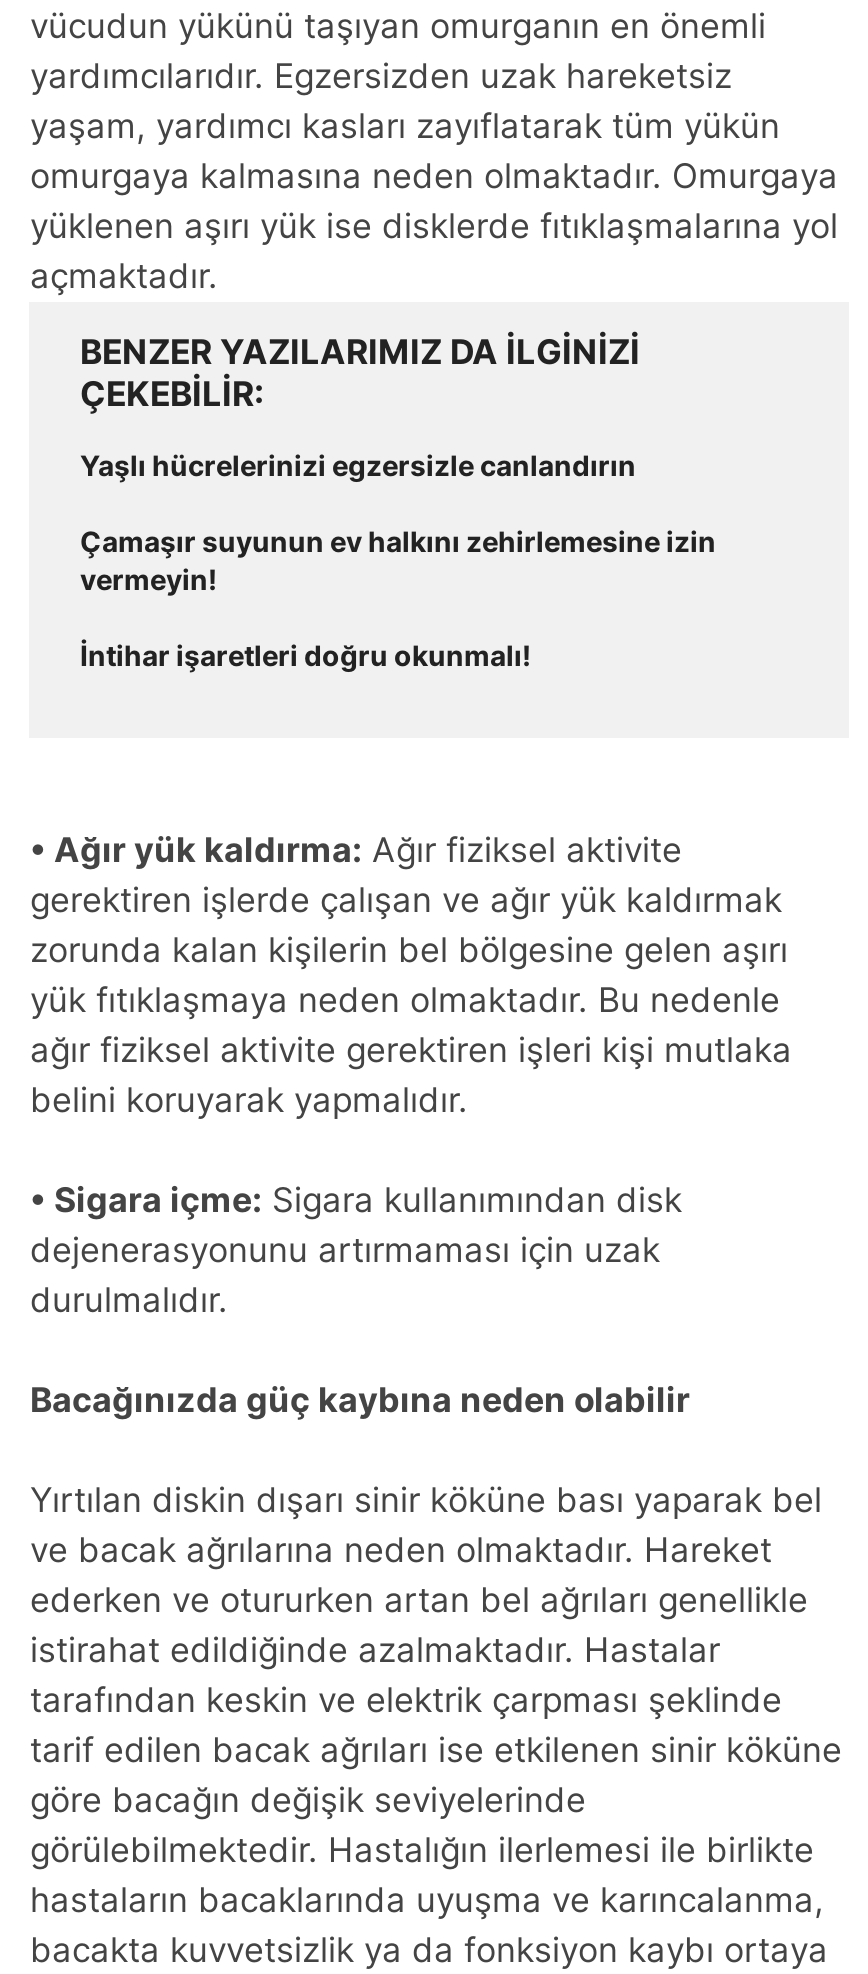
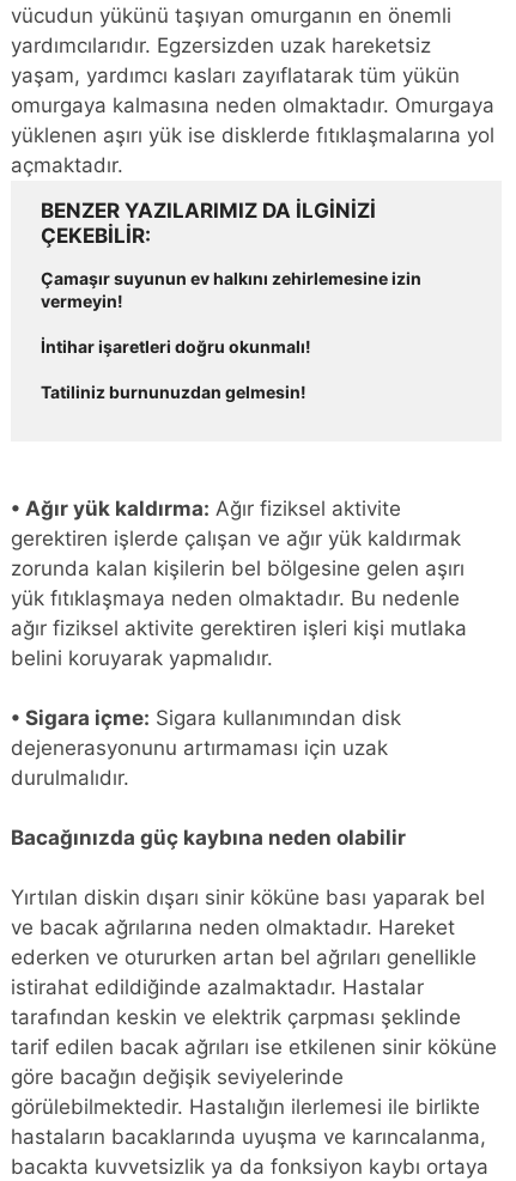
- Yaşlı hücrelerinizi egzersizle canlandırın

moved up: Çamaşır suyunun ev halkını zehirlemesine izin | vermeyin! | İntihar işaretleri doğru okunmalı!

+ Tatiliniz burnunuzdan gelmesin!
